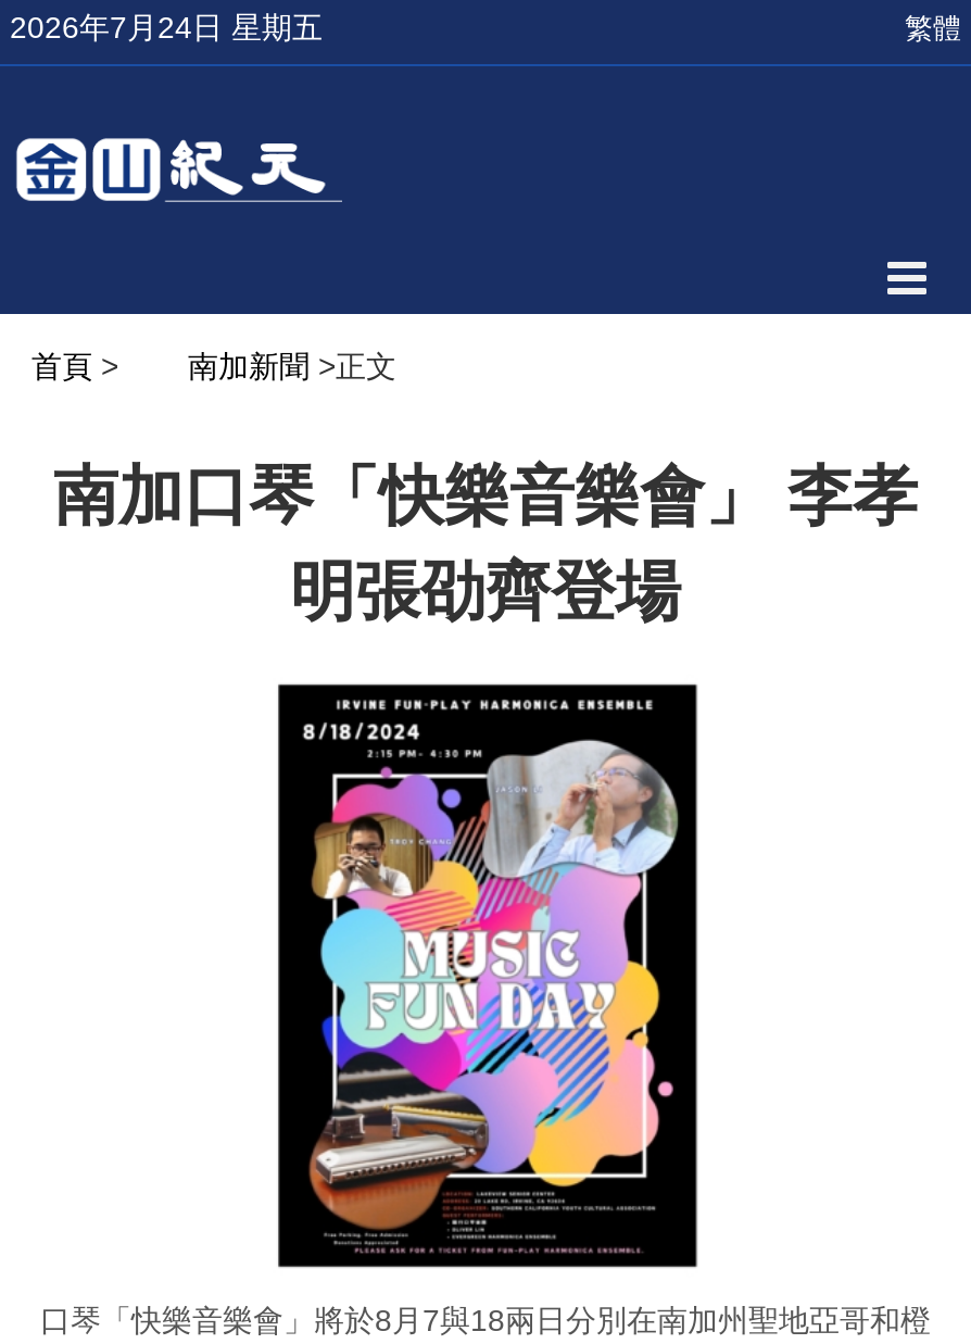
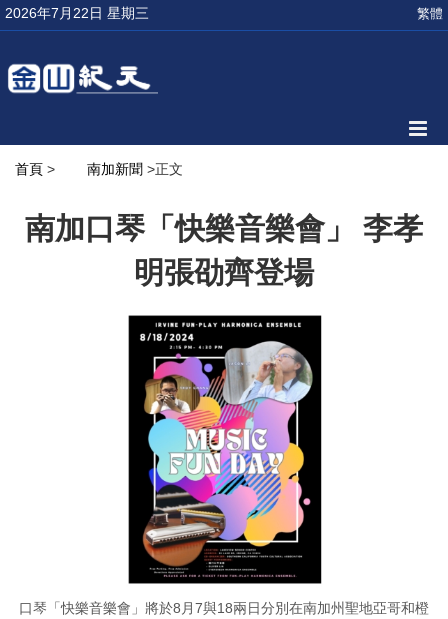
- 2026年7月24日 星期五
+ 2026年7月22日 星期三
